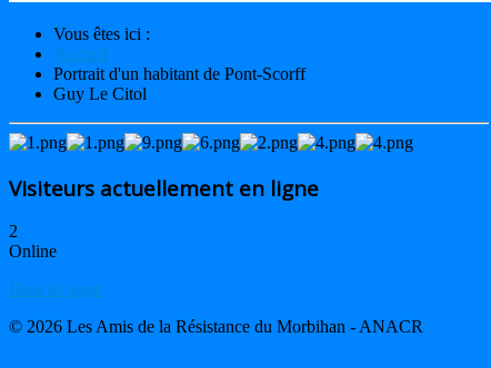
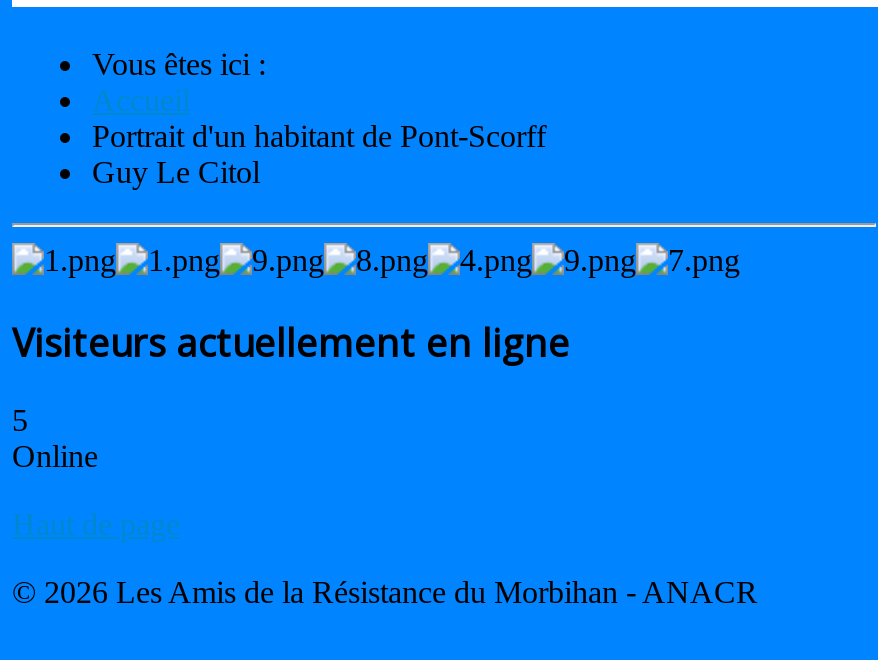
- 2
+ 5
